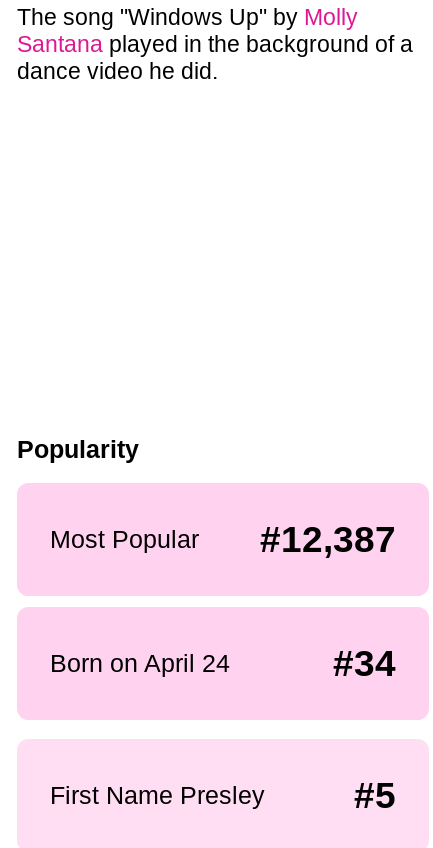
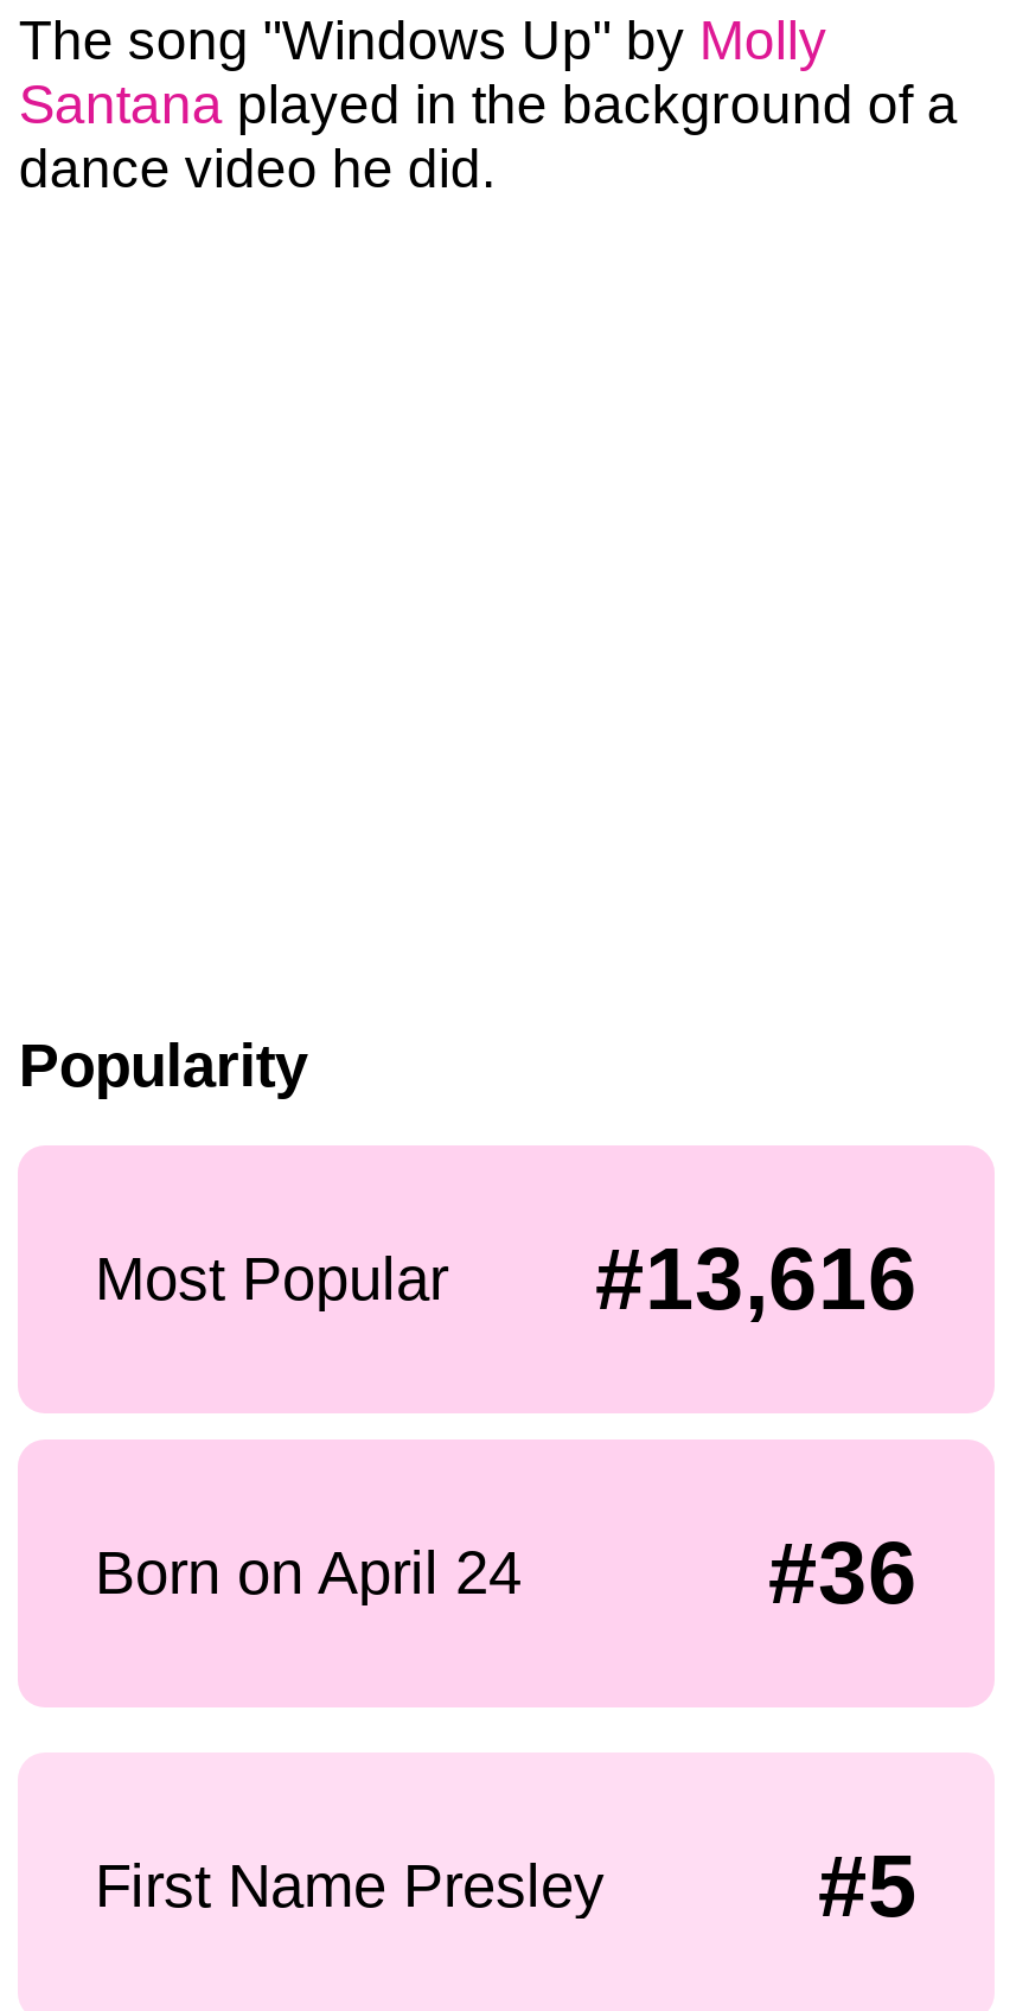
- #12,387
+ #13,616

- #34
+ #36
